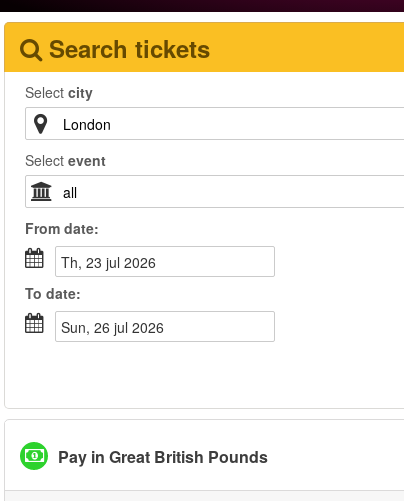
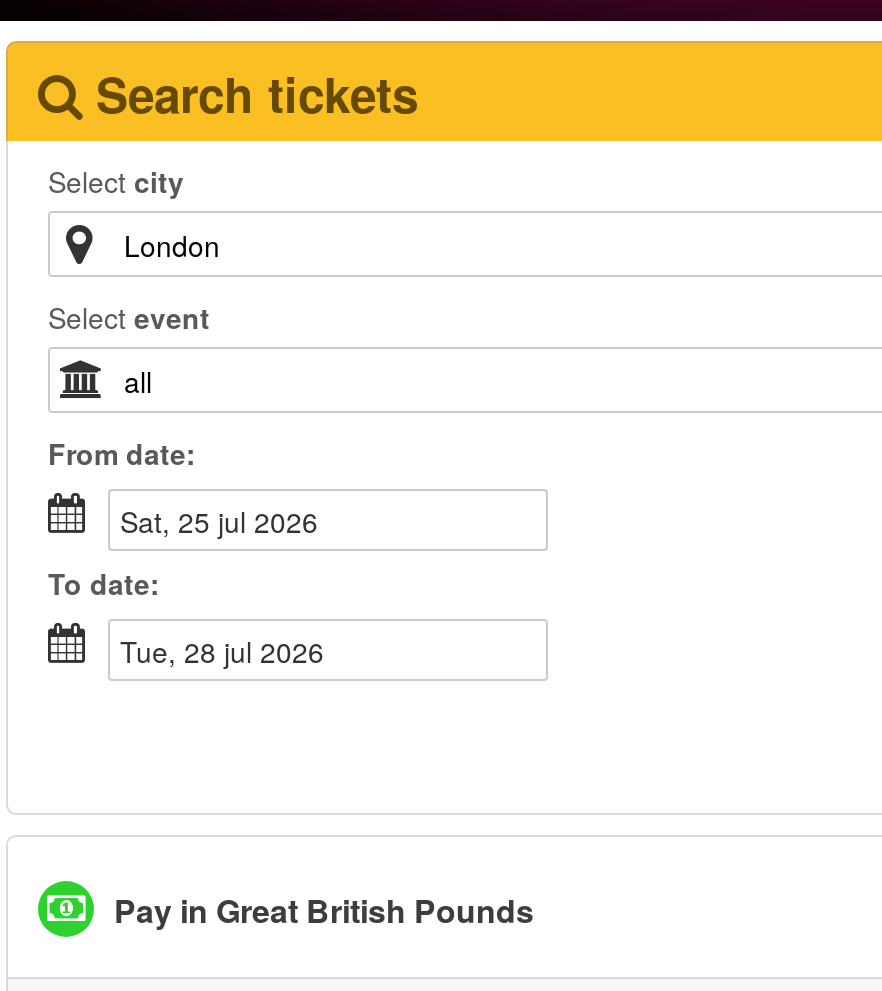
- th, 23 jul 2026
+ sat, 25 jul 2026

- sun, 26 jul 2026
+ tue, 28 jul 2026
